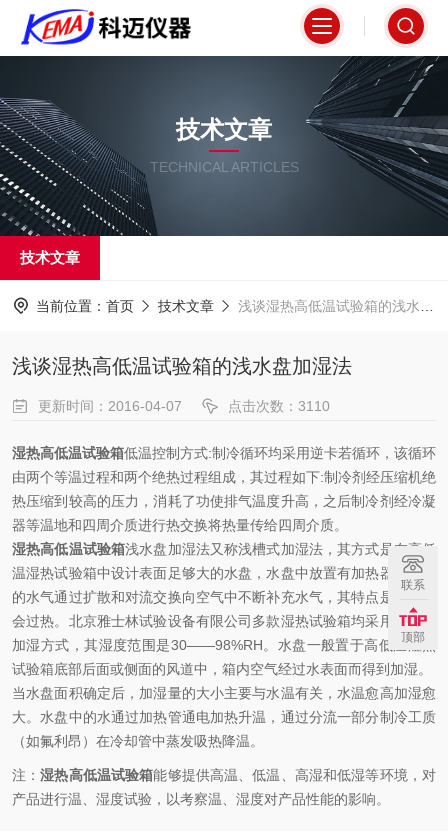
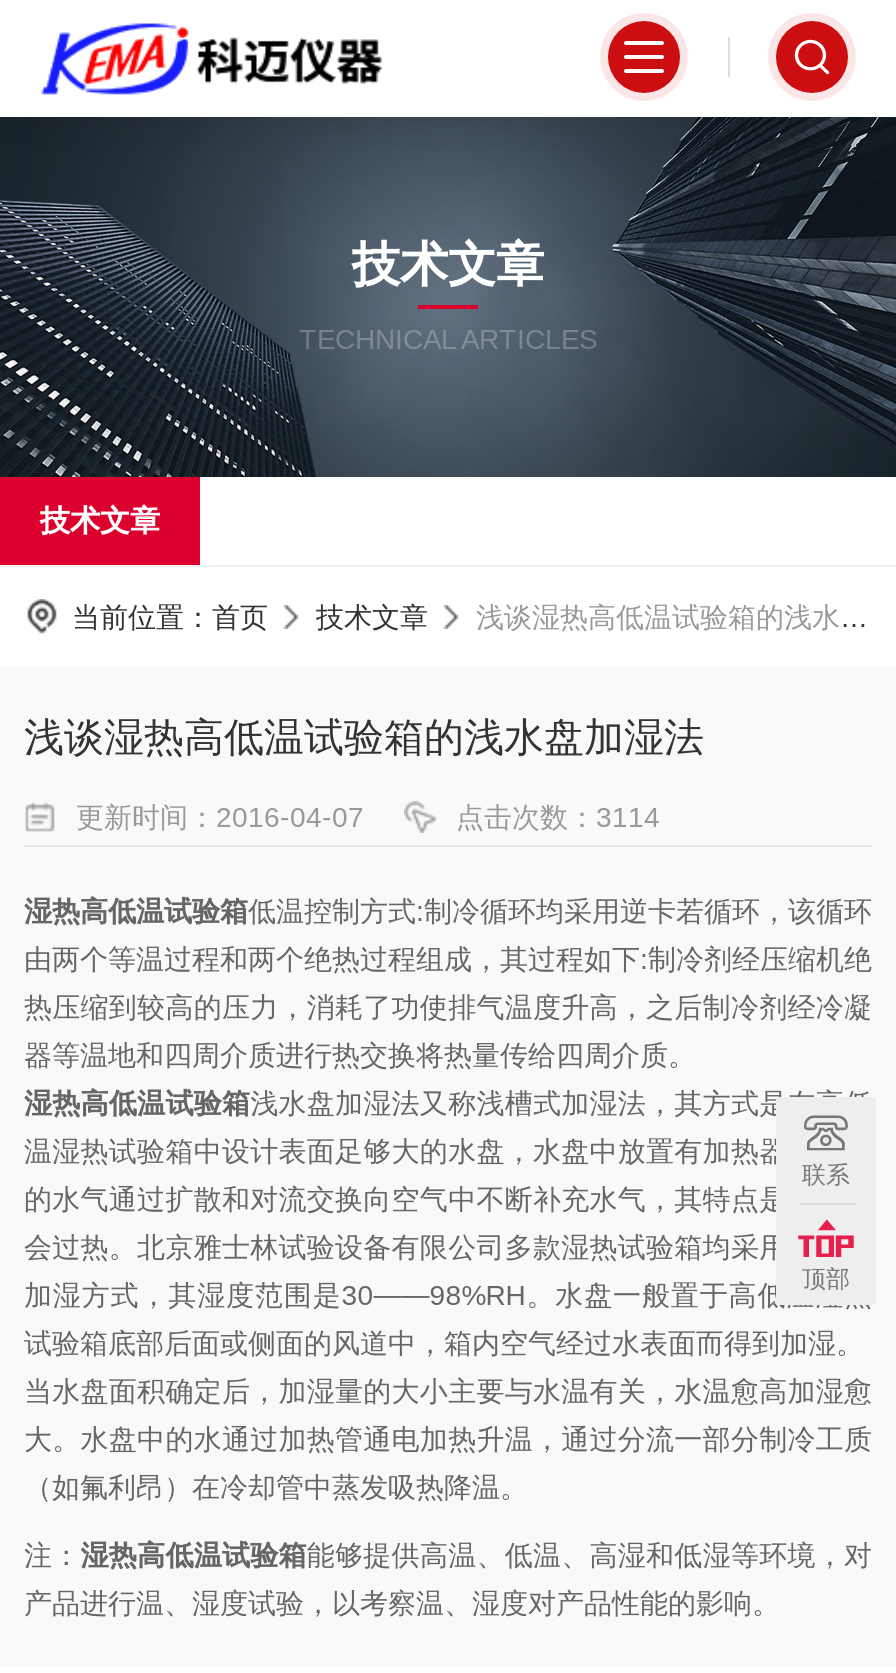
- 点击次数：3110
+ 点击次数：3114
